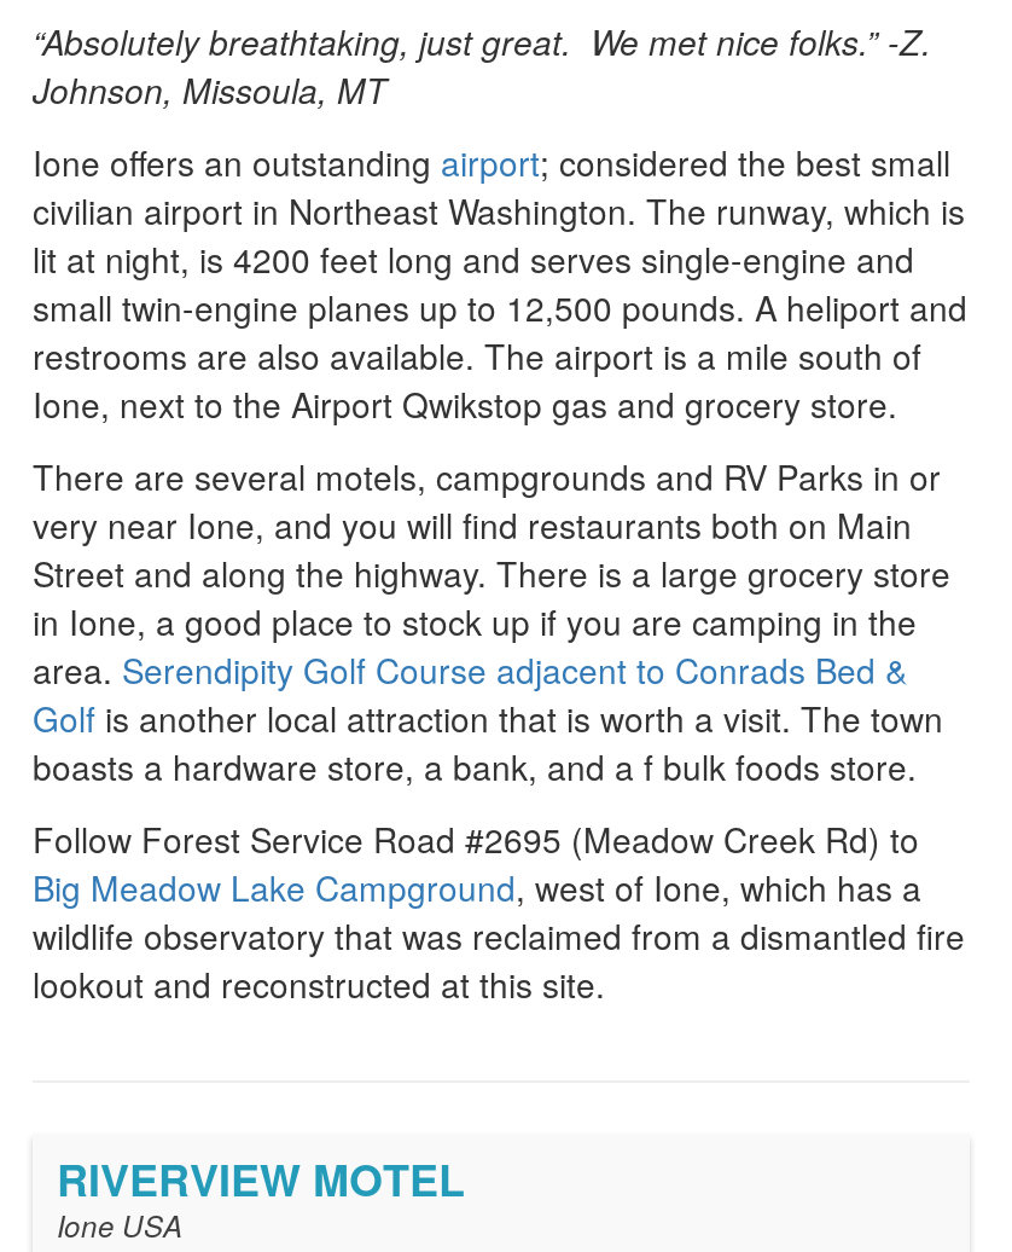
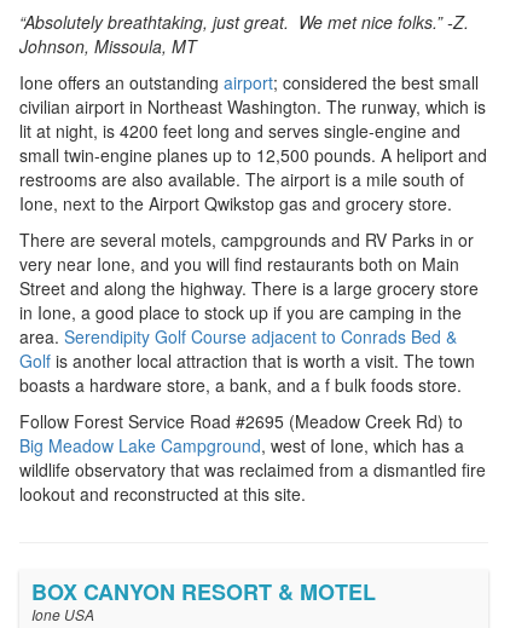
- RIVERVIEW MOTEL
+ BOX CANYON RESORT & MOTEL
